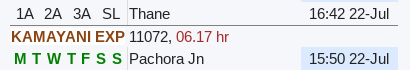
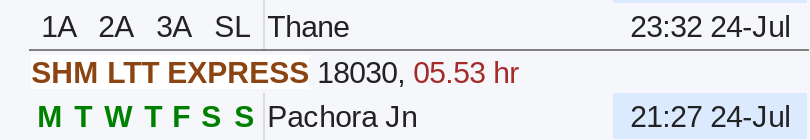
- 16:42 22-Jul
- KAMAYANI EXP 11072, 06.17 hr
+ 23:32 24-Jul
+ SHM LTT EXPRESS 18030, 05.53 hr

- 15:50 22-Jul
+ 21:27 24-Jul
